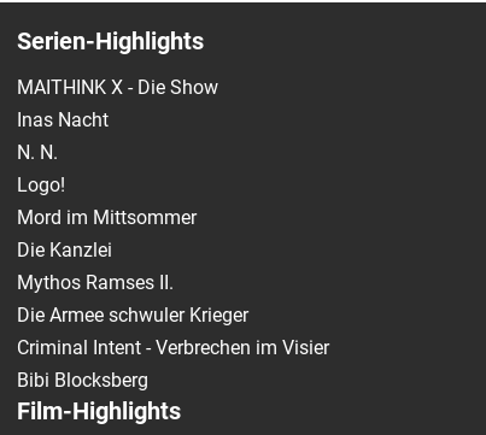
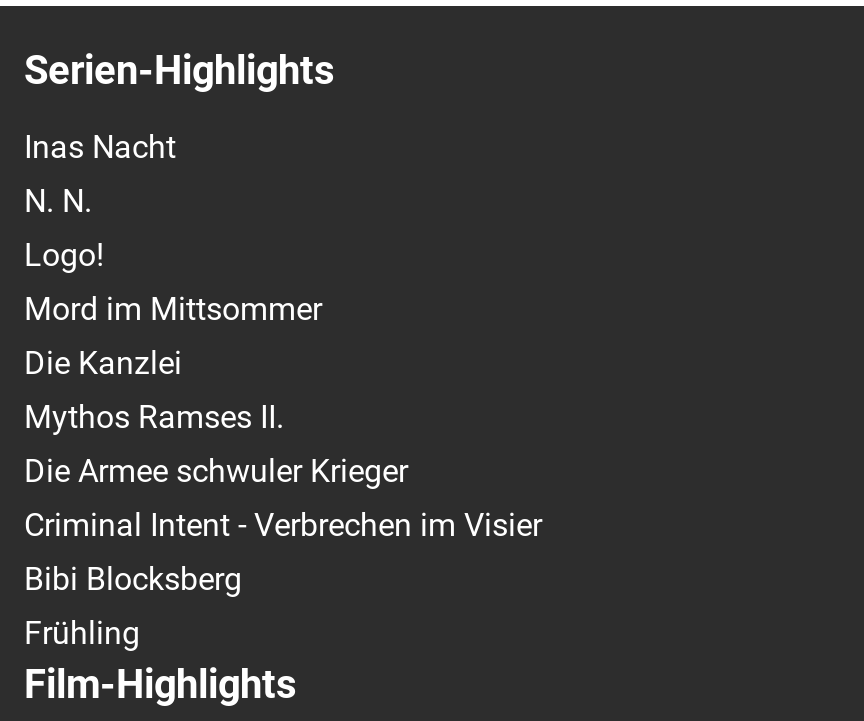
- MAITHINK X - Die Show

moved up: Inas Nacht | N. N. | Logo! | ... | Criminal Intent - Verbrechen im Visier | Bibi Blocksberg

+ Frühling
